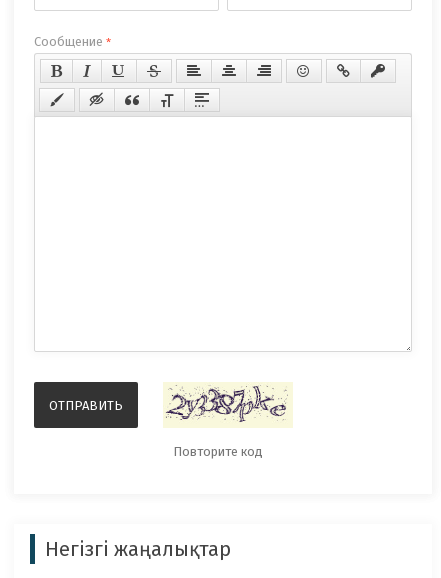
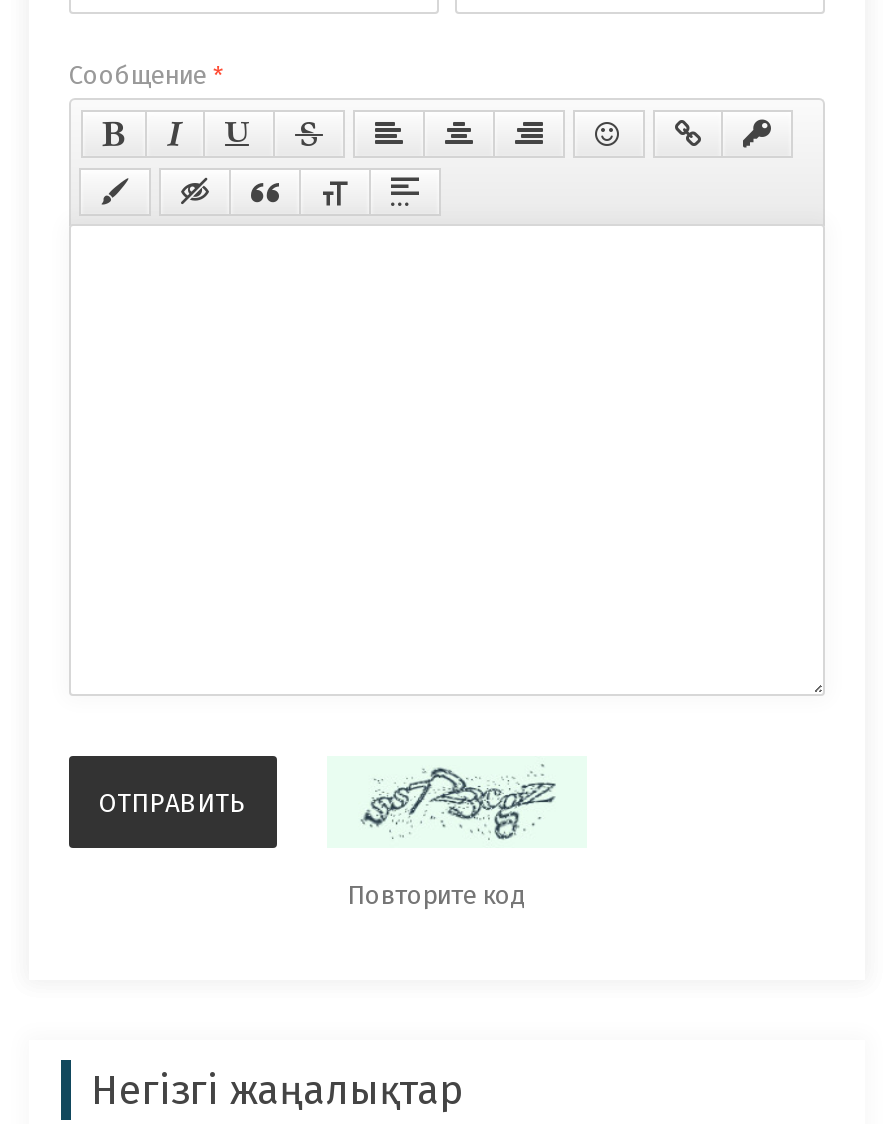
- [image]
+ [image]
